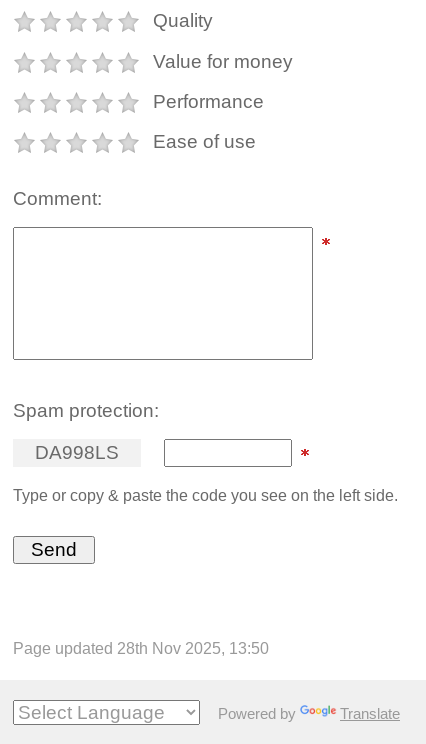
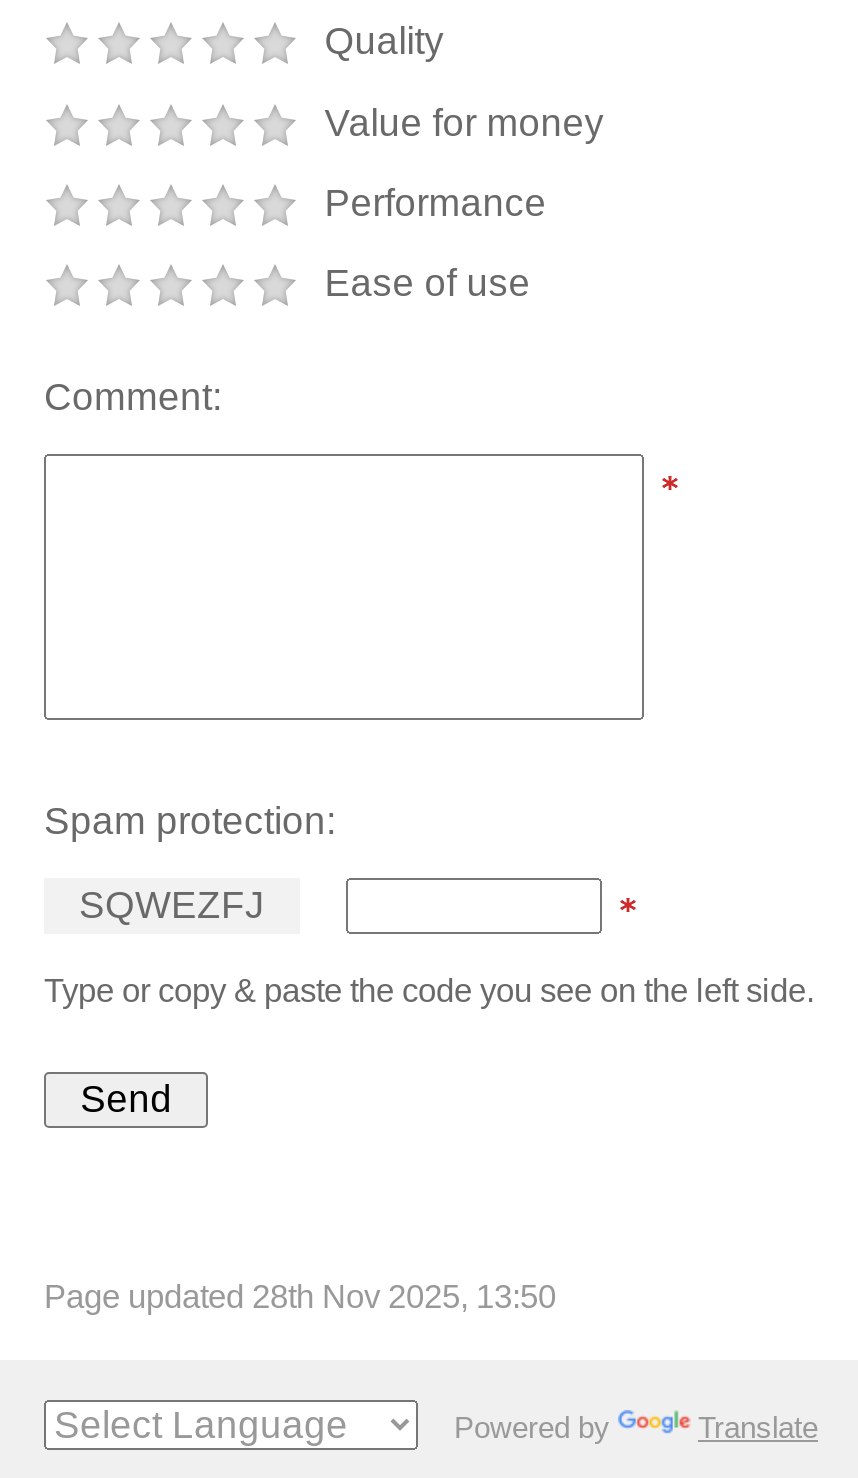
- DA998LS
+ SQWEZFJ
